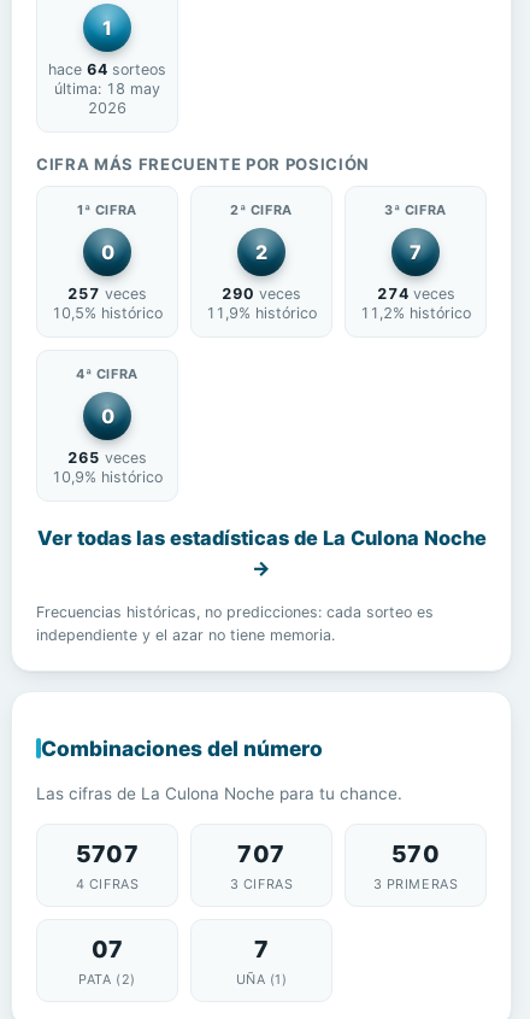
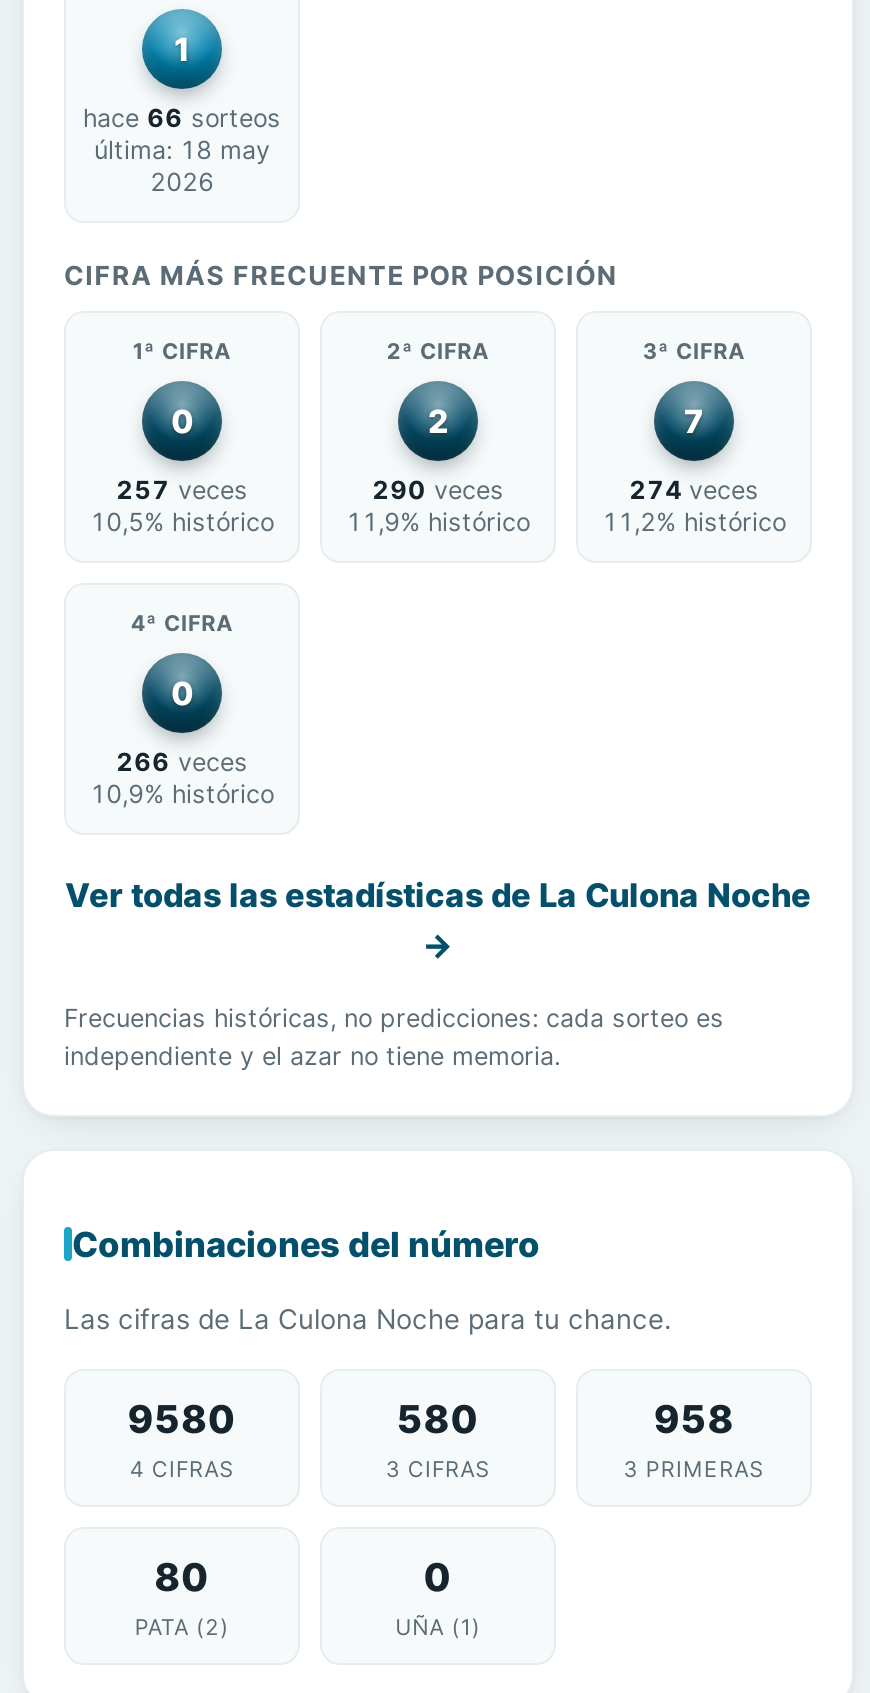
- hace 64 sorteos
+ hace 66 sorteos

- 265 veces
+ 266 veces

- 5707
+ 9580

- 707
+ 580

- 570
+ 958

- 07
+ 80

- 7
+ 0
